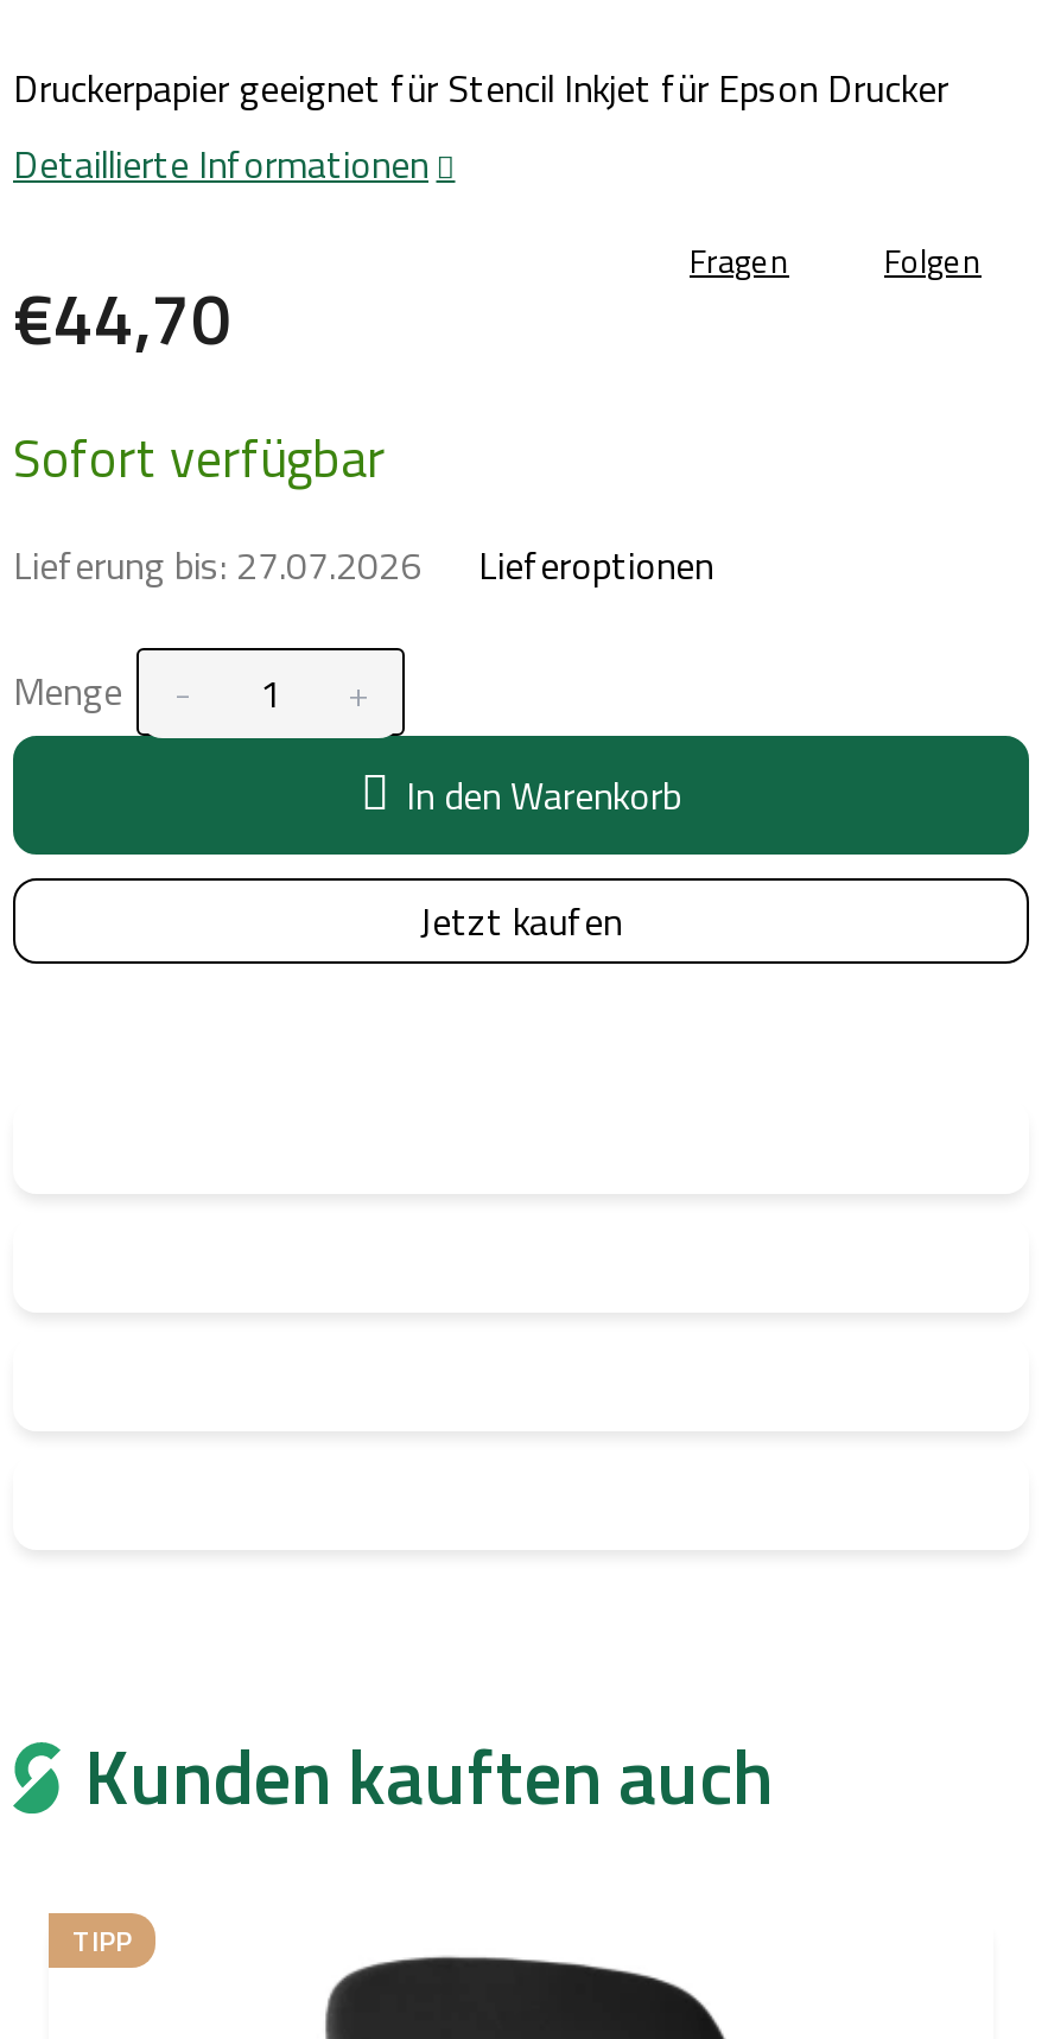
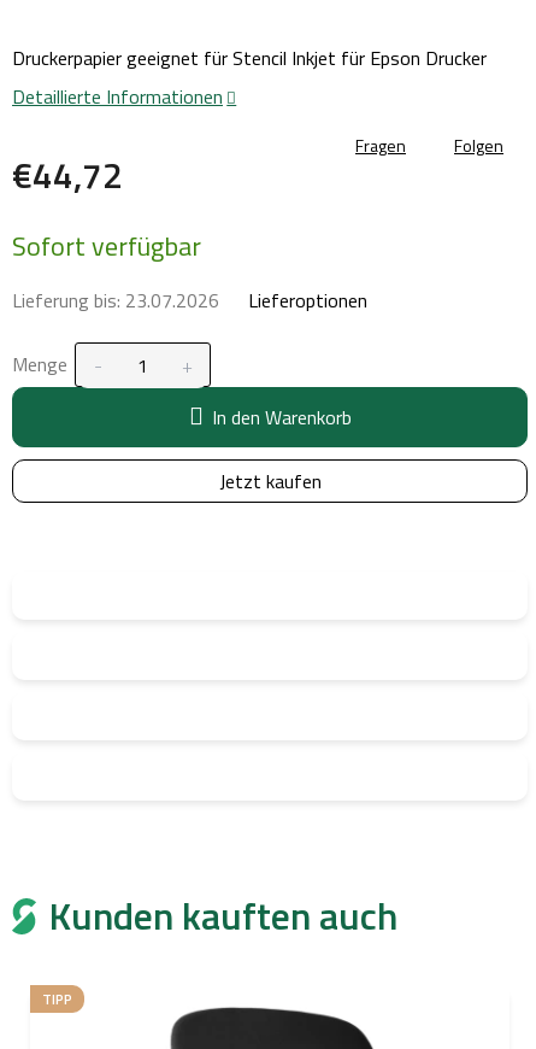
- €44,70
+ €44,72

- Lieferung bis: 27.07.2026
+ Lieferung bis: 23.07.2026
